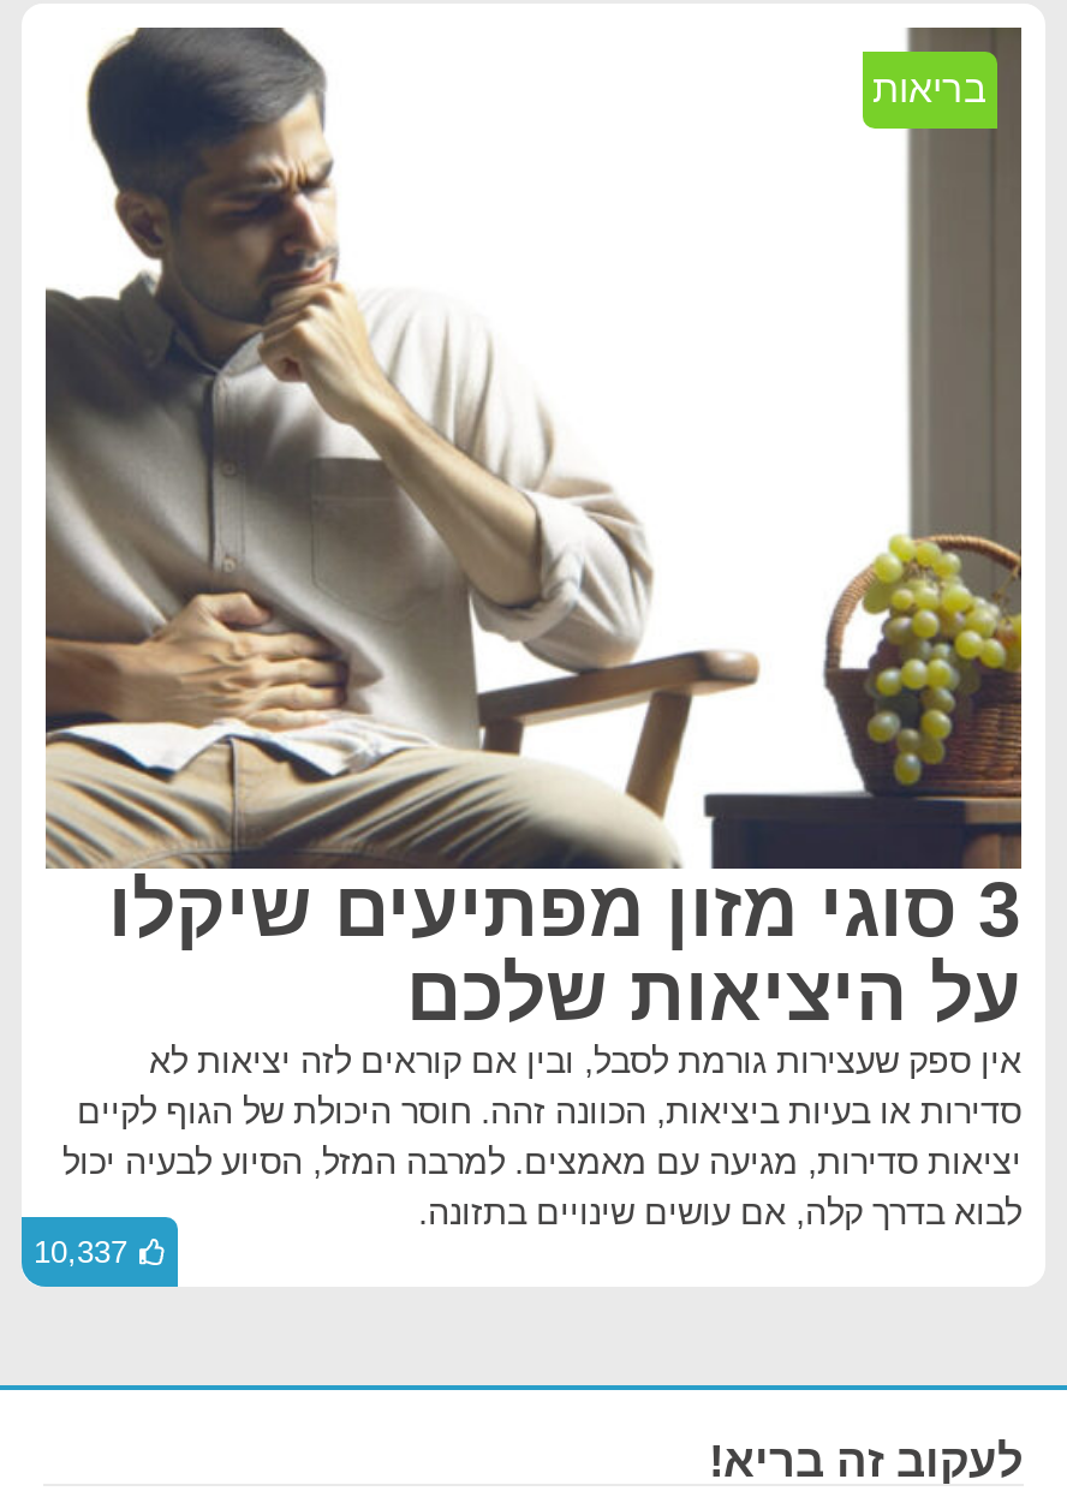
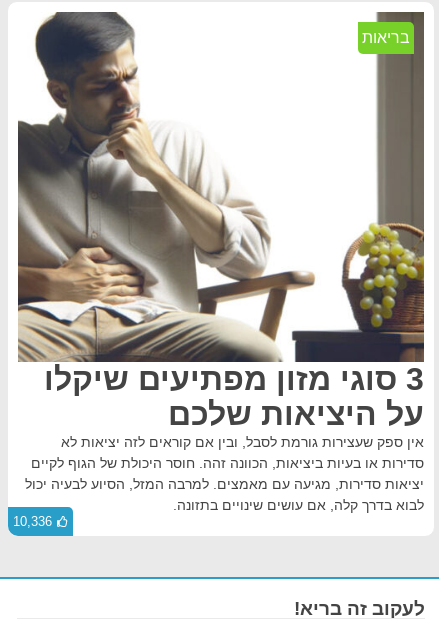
- 10,337
+ 10,336
